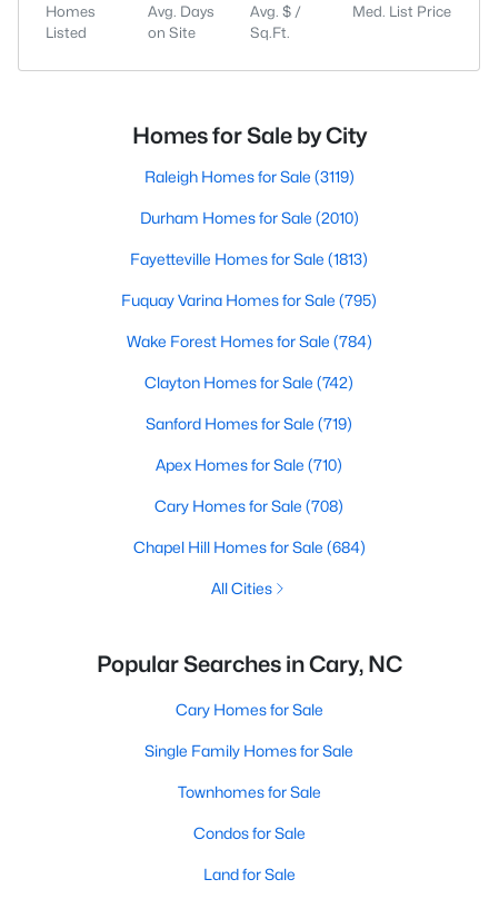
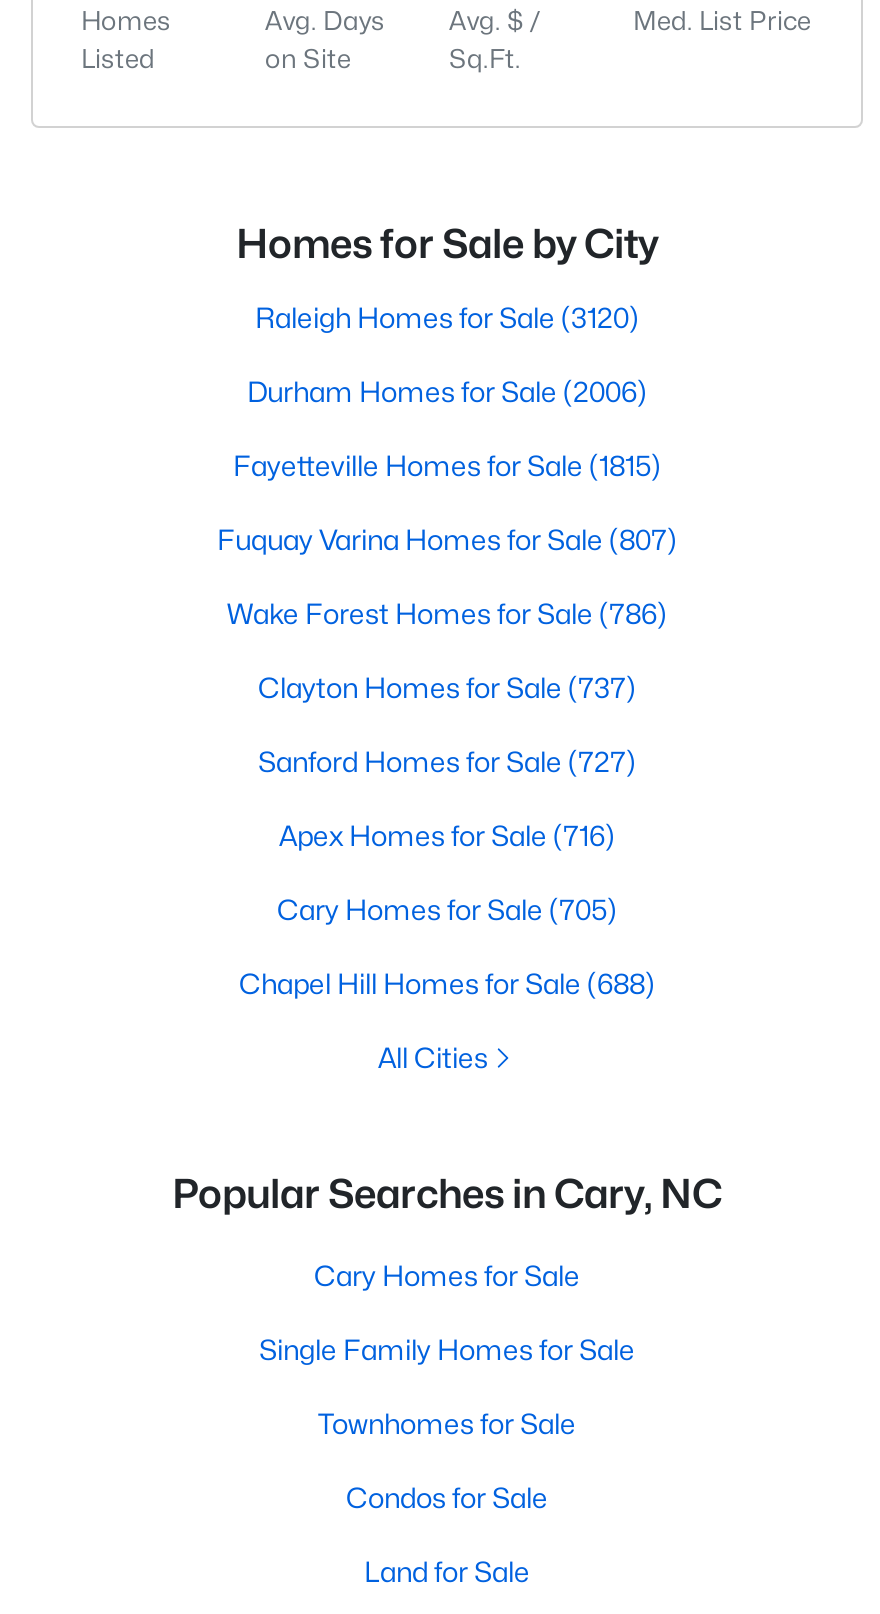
- Raleigh Homes for Sale (3119)
+ Raleigh Homes for Sale (3120)

- Durham Homes for Sale (2010)
+ Durham Homes for Sale (2006)

- Fayetteville Homes for Sale (1813)
+ Fayetteville Homes for Sale (1815)

- Fuquay Varina Homes for Sale (795)
+ Fuquay Varina Homes for Sale (807)

- Wake Forest Homes for Sale (784)
+ Wake Forest Homes for Sale (786)

- Clayton Homes for Sale (742)
+ Clayton Homes for Sale (737)

- Sanford Homes for Sale (719)
+ Sanford Homes for Sale (727)

- Apex Homes for Sale (710)
+ Apex Homes for Sale (716)

- Cary Homes for Sale (708)
+ Cary Homes for Sale (705)

- Chapel Hill Homes for Sale (684)
+ Chapel Hill Homes for Sale (688)
